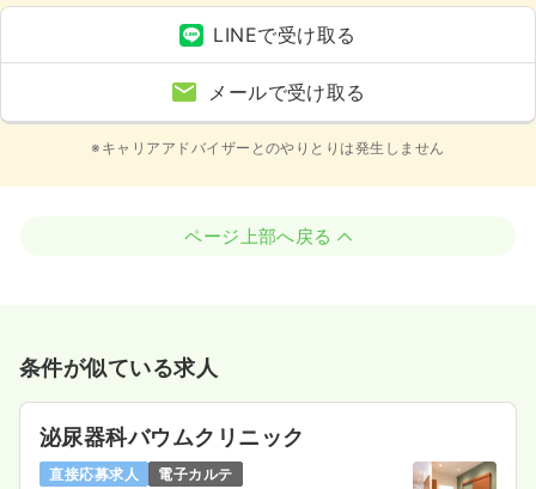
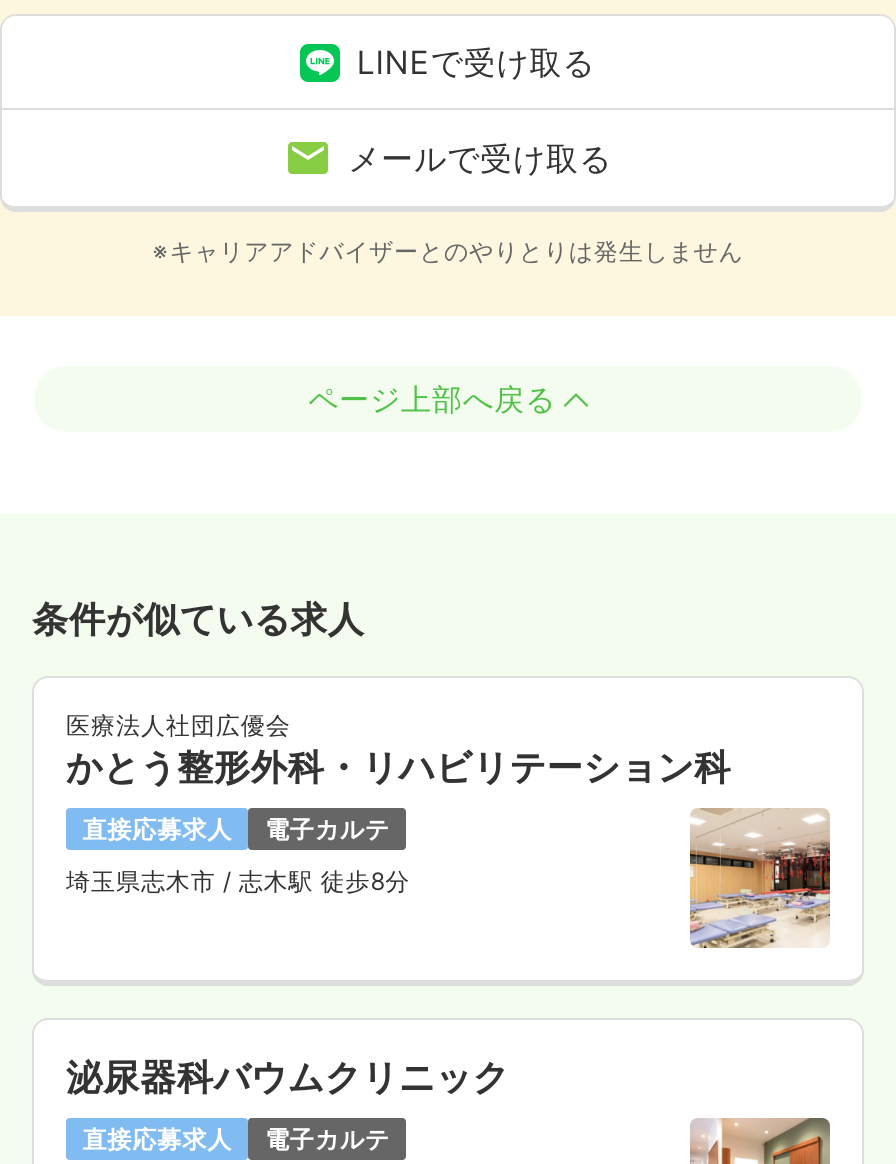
+ [image]
+ 医療法人社団広優会
+ かとう整形外科・リハビリテーション科
+ 直接応募求人
+ 電子カルテ
+ 埼玉県志木市/ 志木駅 徒歩8分
